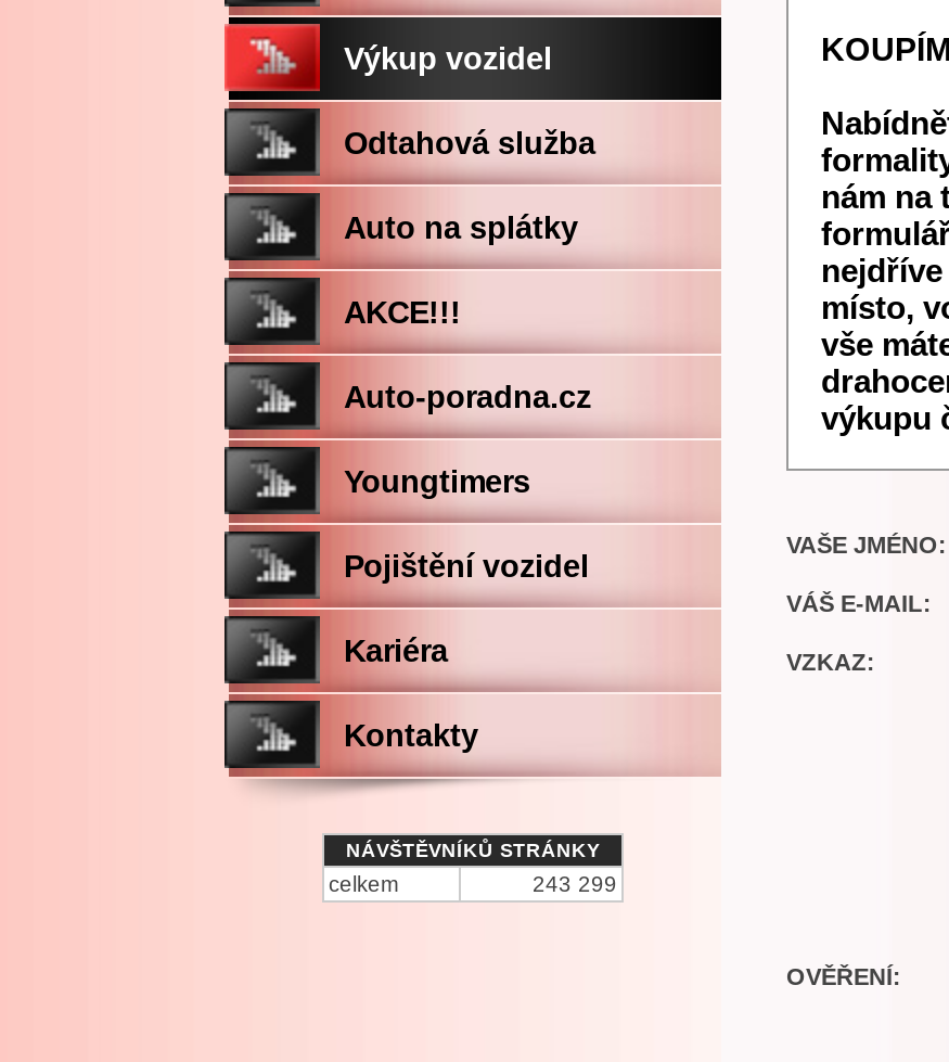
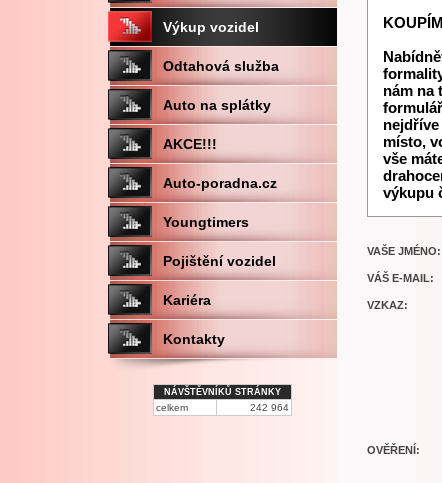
- 243 299
+ 242 964
